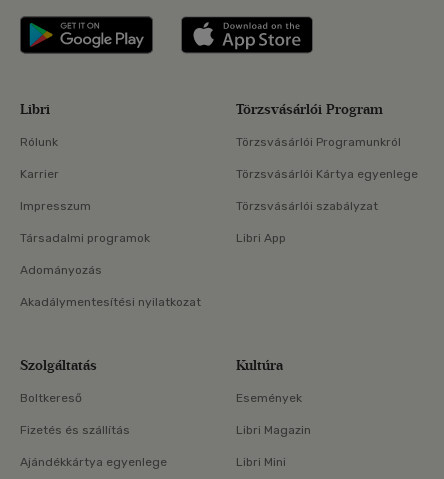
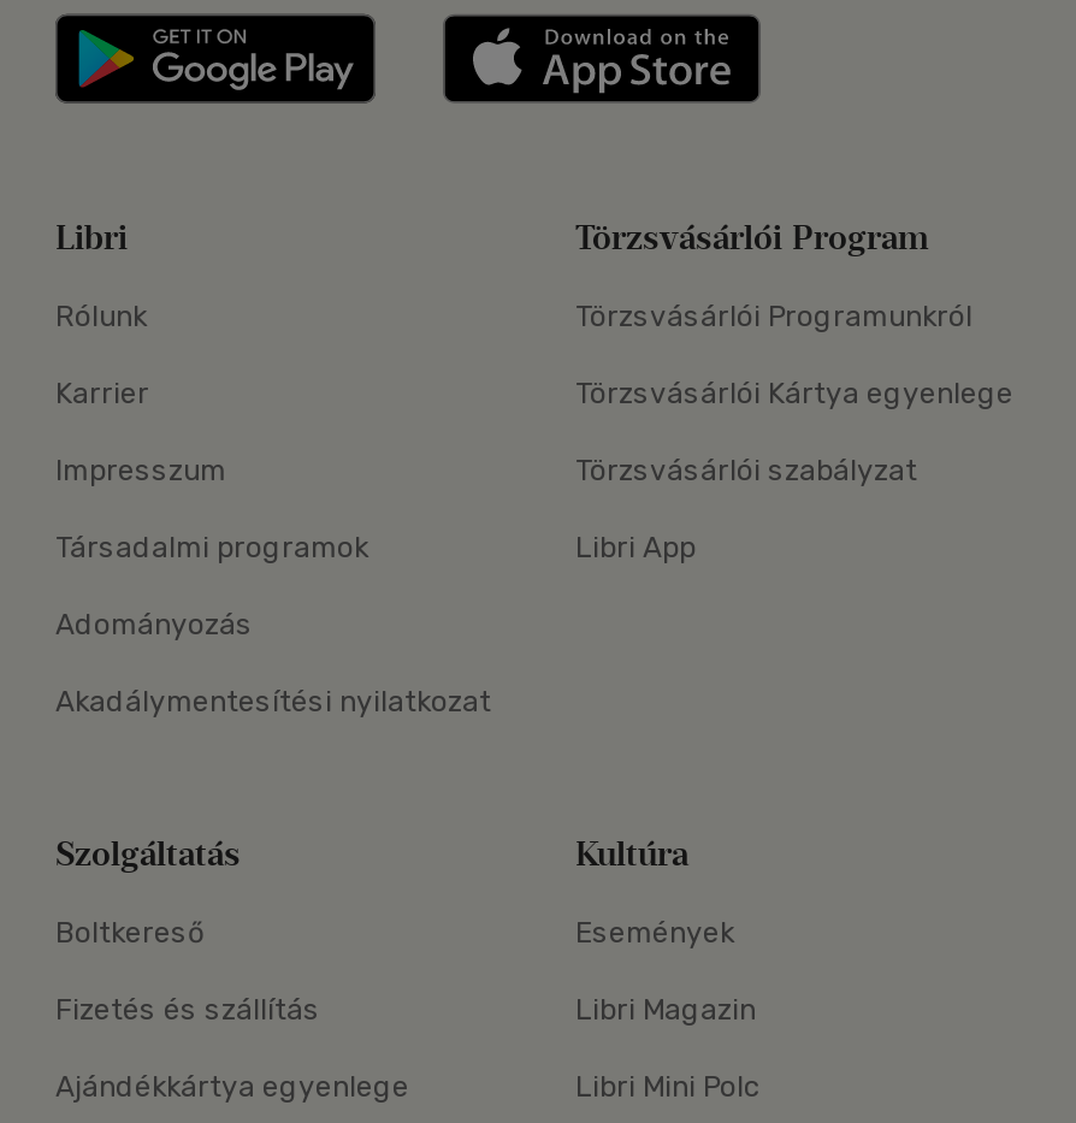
- Libri Mini
+ Libri Mini Polc
